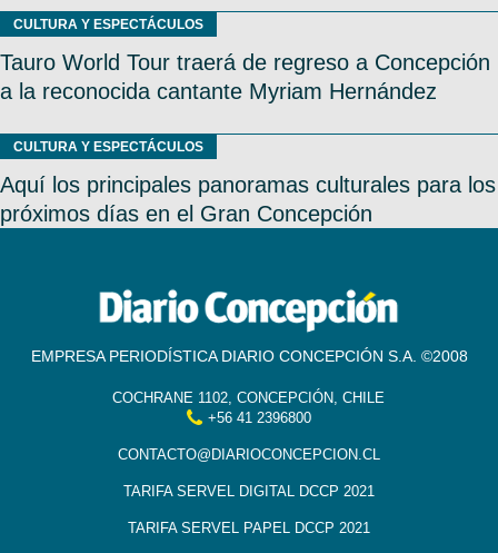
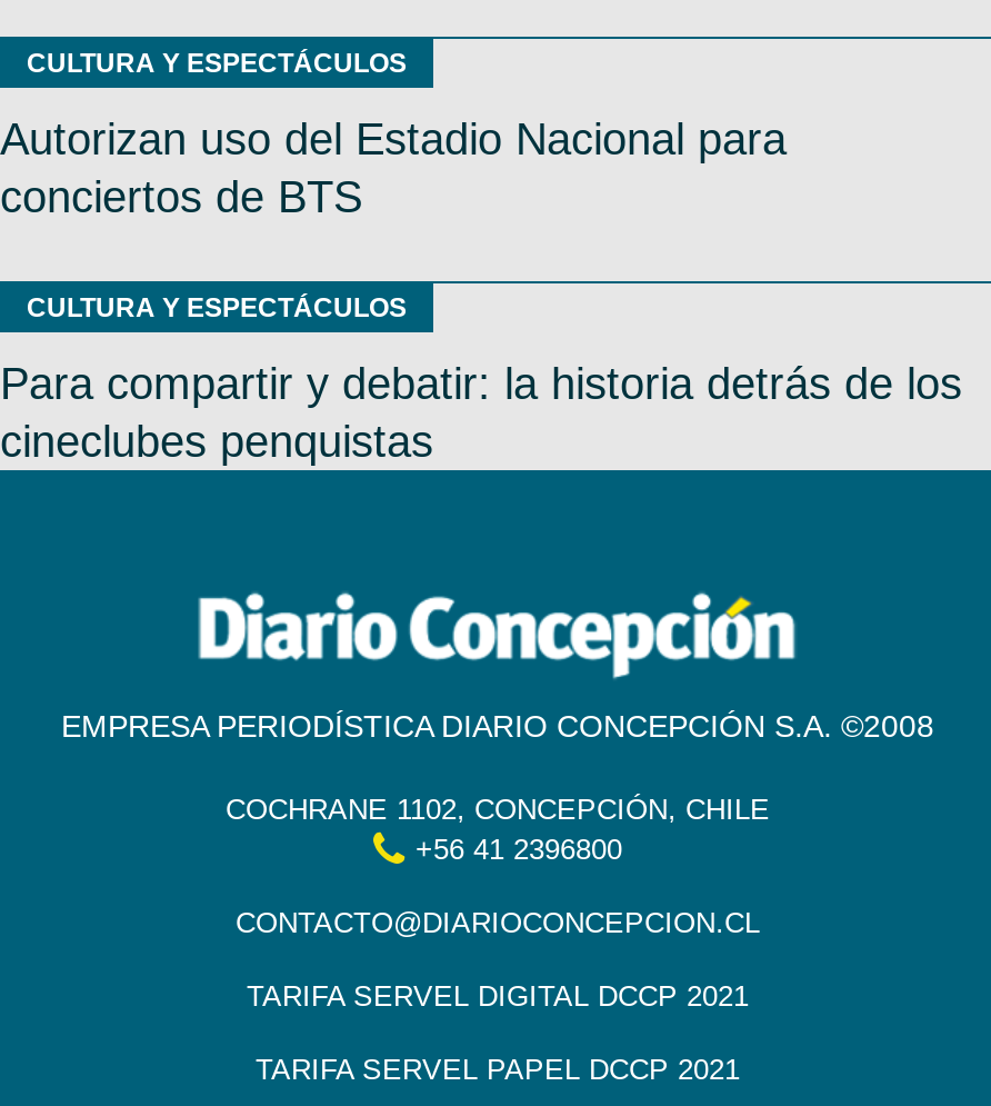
- Tauro World Tour traerá de regreso a Concepción
- a la reconocida cantante Myriam Hernández
+ Autorizan uso del Estadio Nacional para
+ conciertos de BTS

- Aquí los principales panoramas culturales para los
- próximos días en el Gran Concepción
+ Para compartir y debatir: la historia detrás de los
+ cineclubes penquistas
